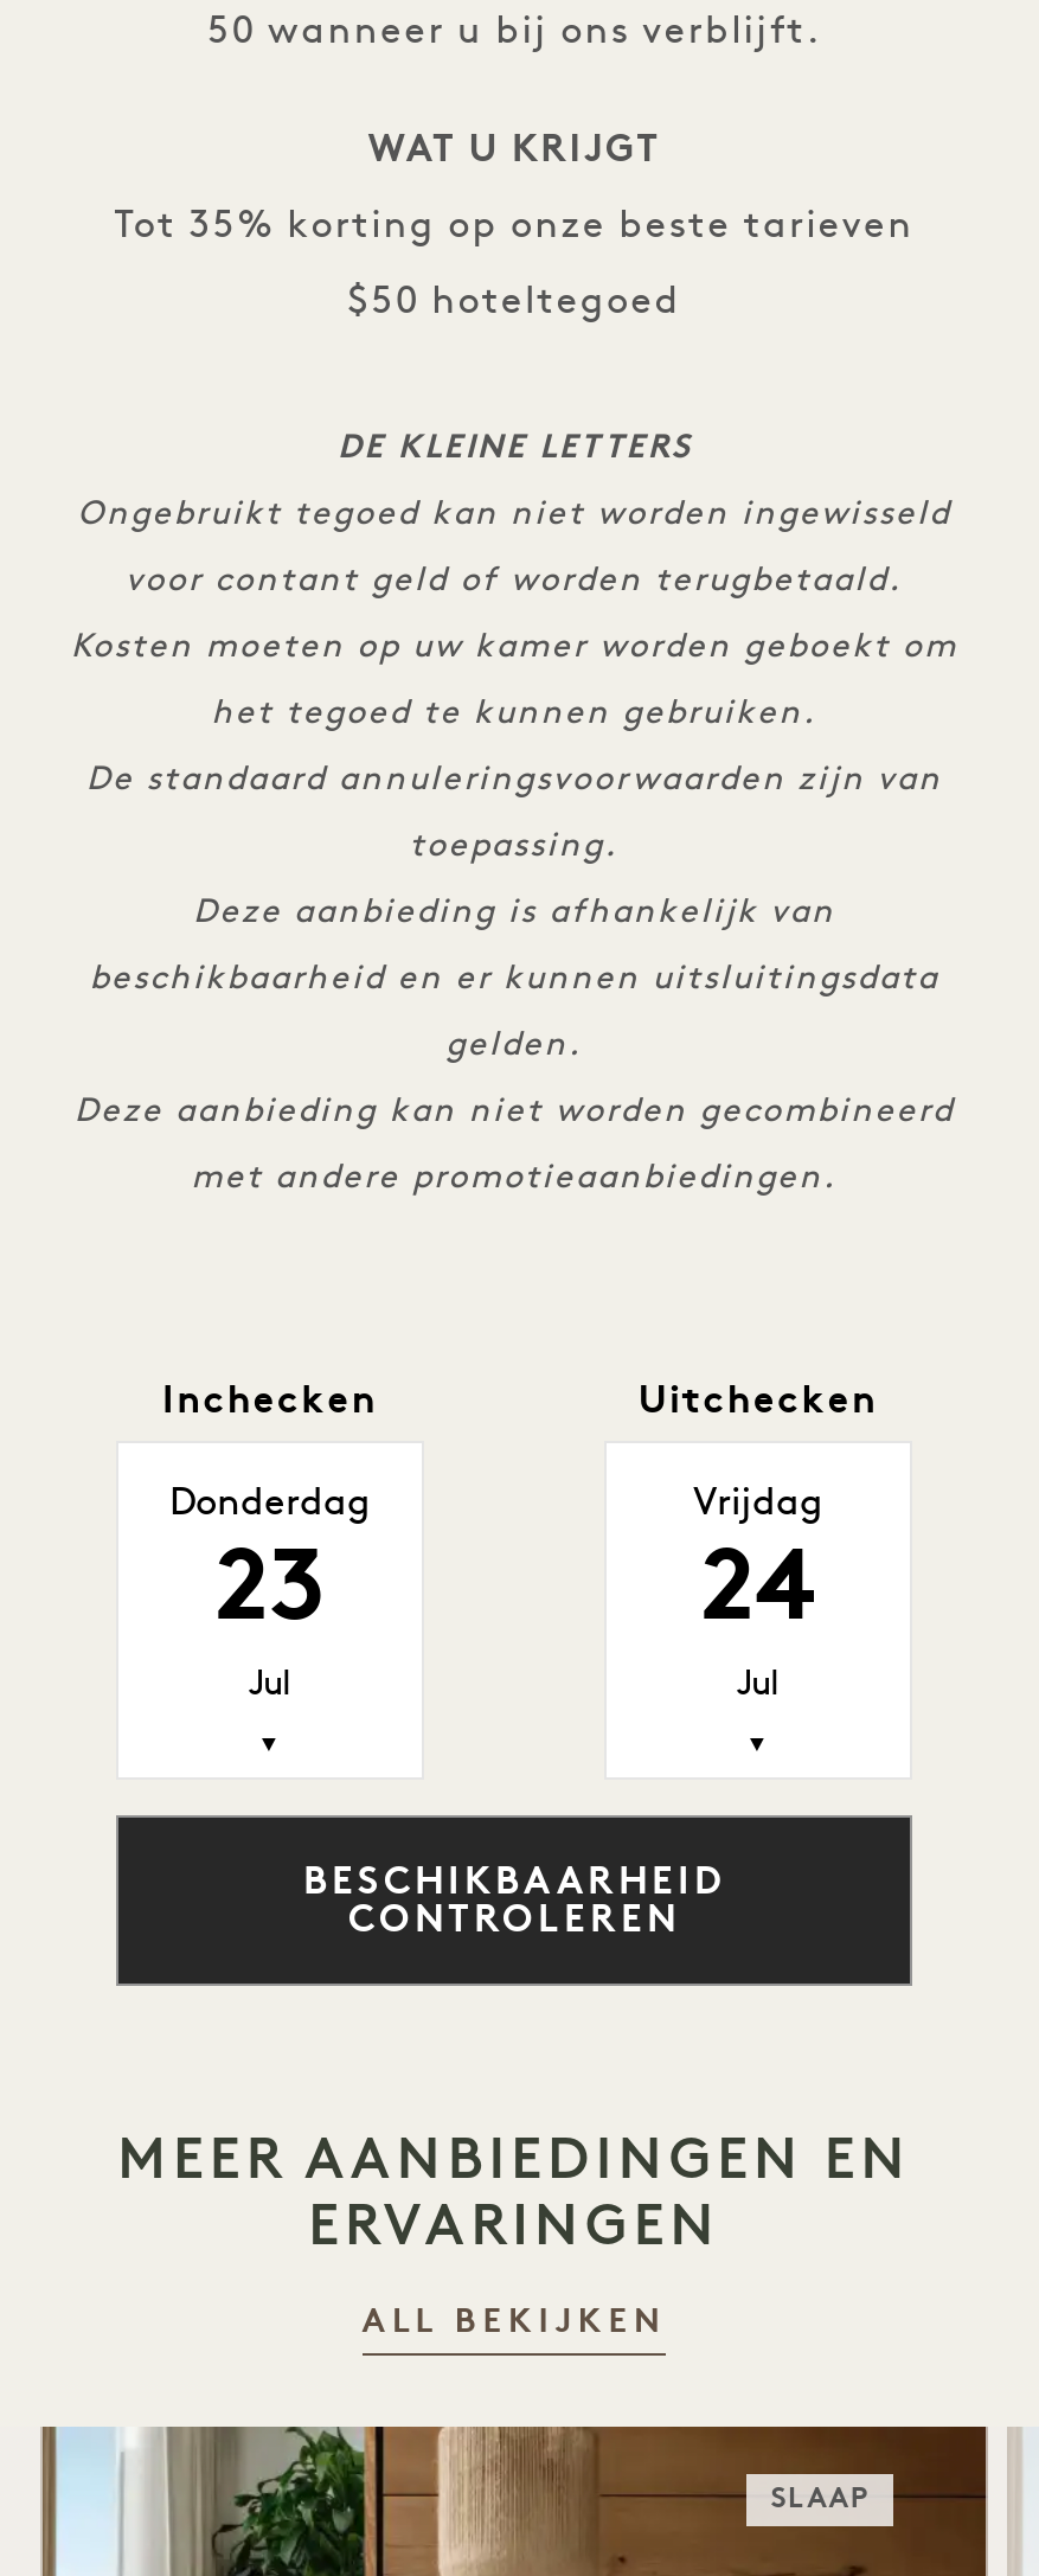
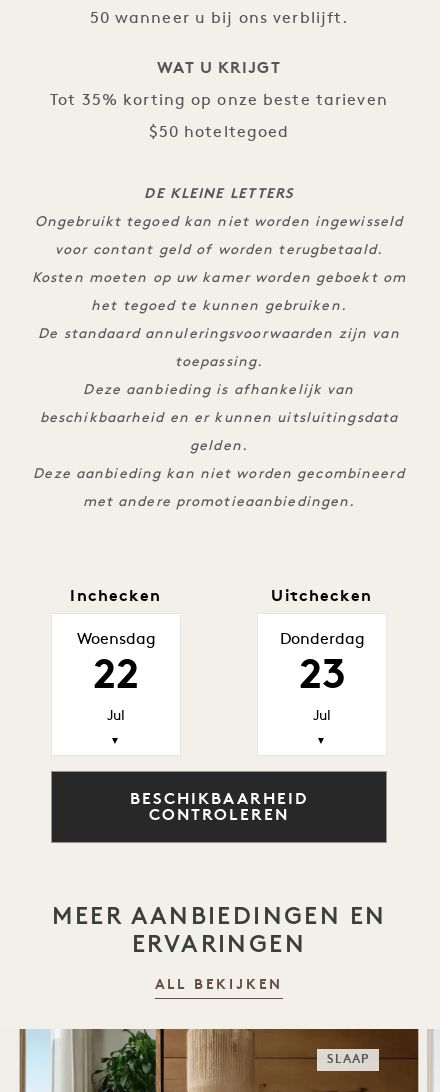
- Donderdag
- 23
+ Woensdag
+ 22

- Vrijdag
- 24
+ Donderdag
+ 23
